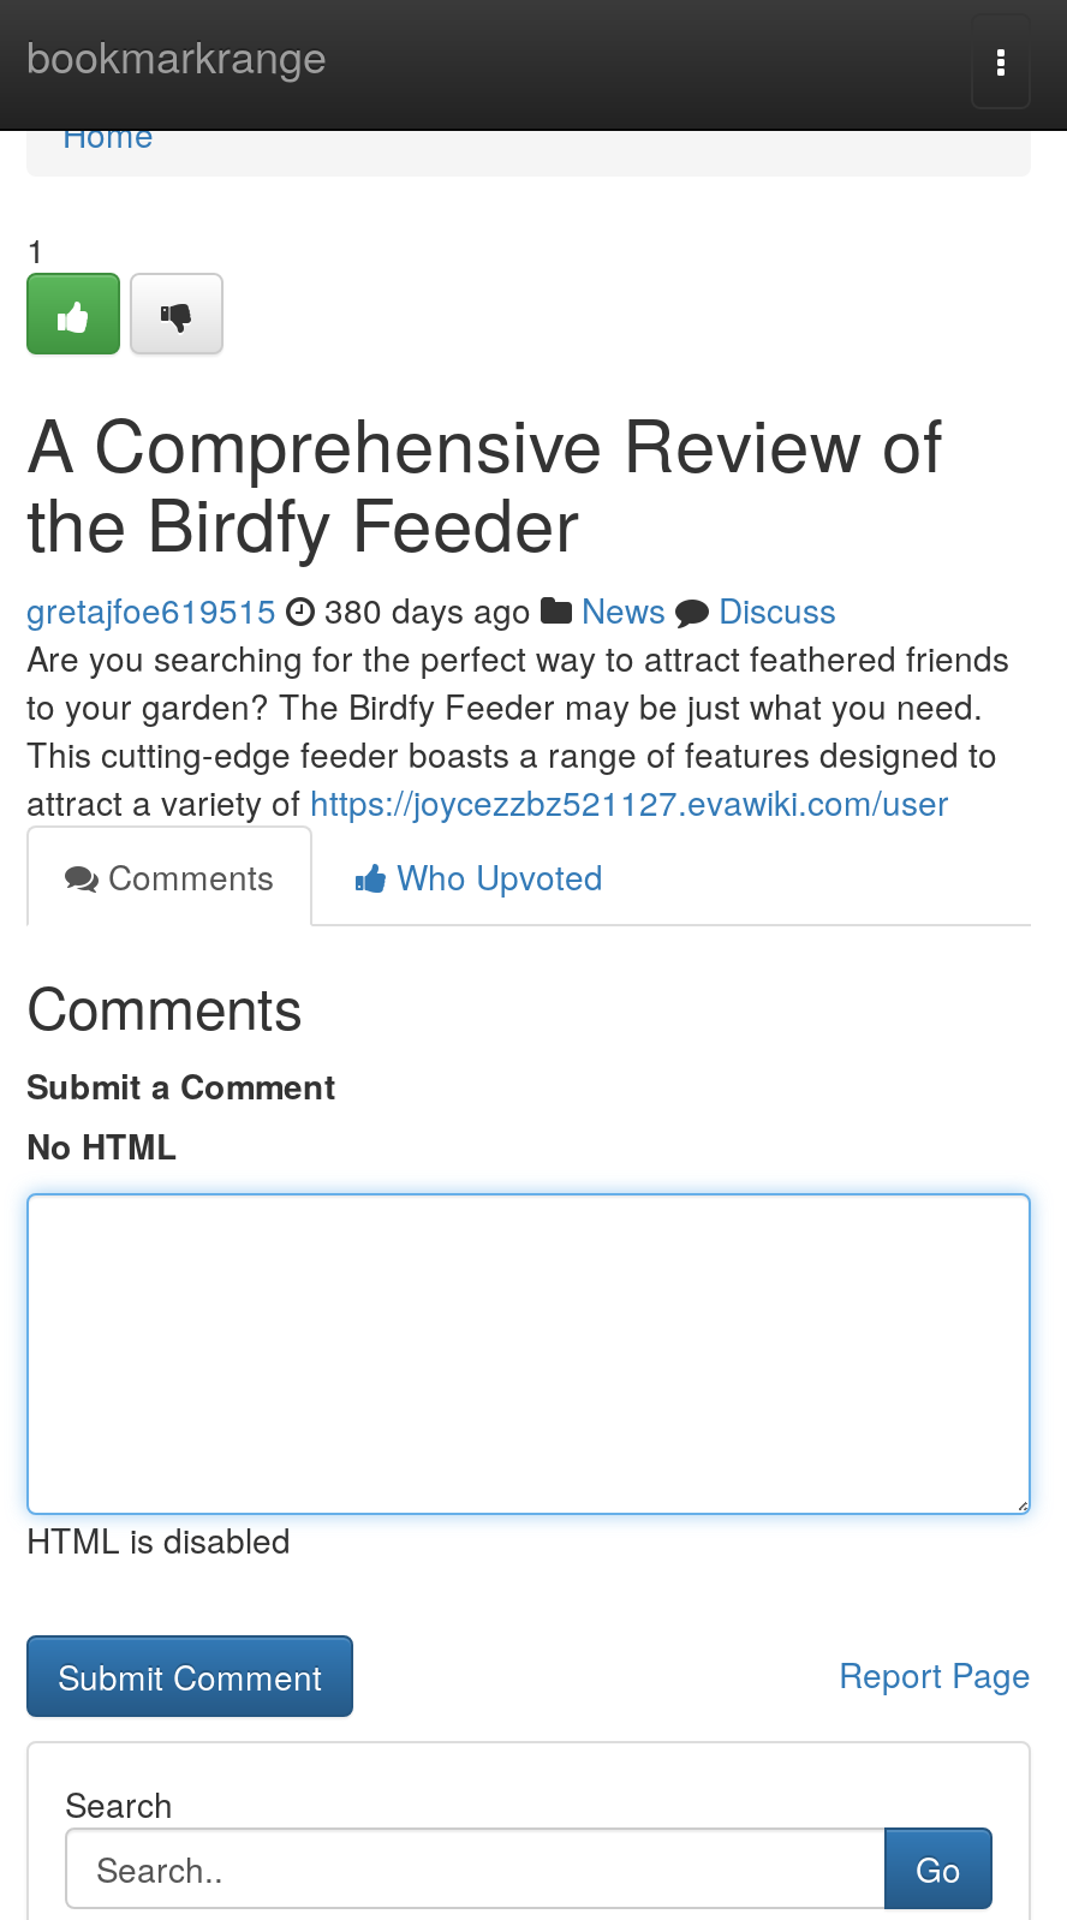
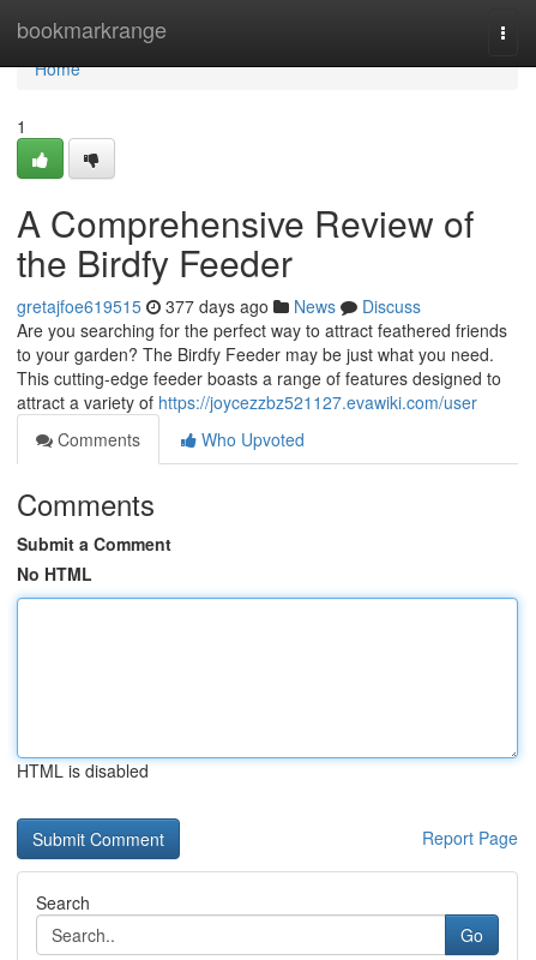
- gretajfoe619515 380 days ago News Discuss
+ gretajfoe619515 377 days ago News Discuss
